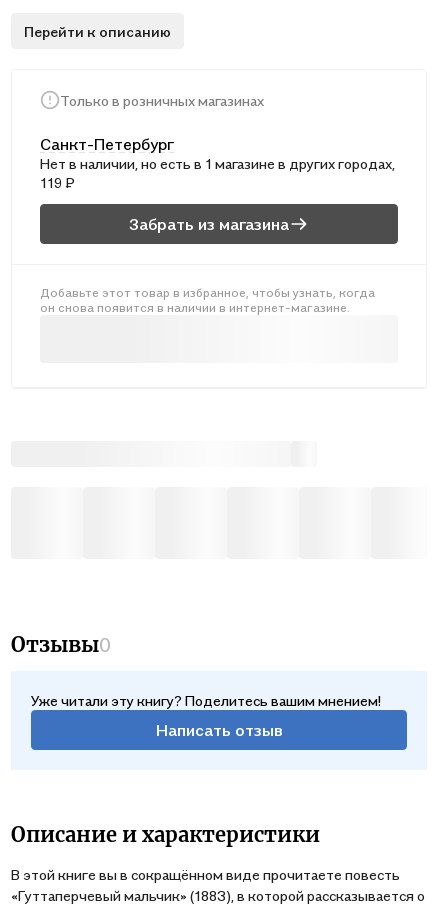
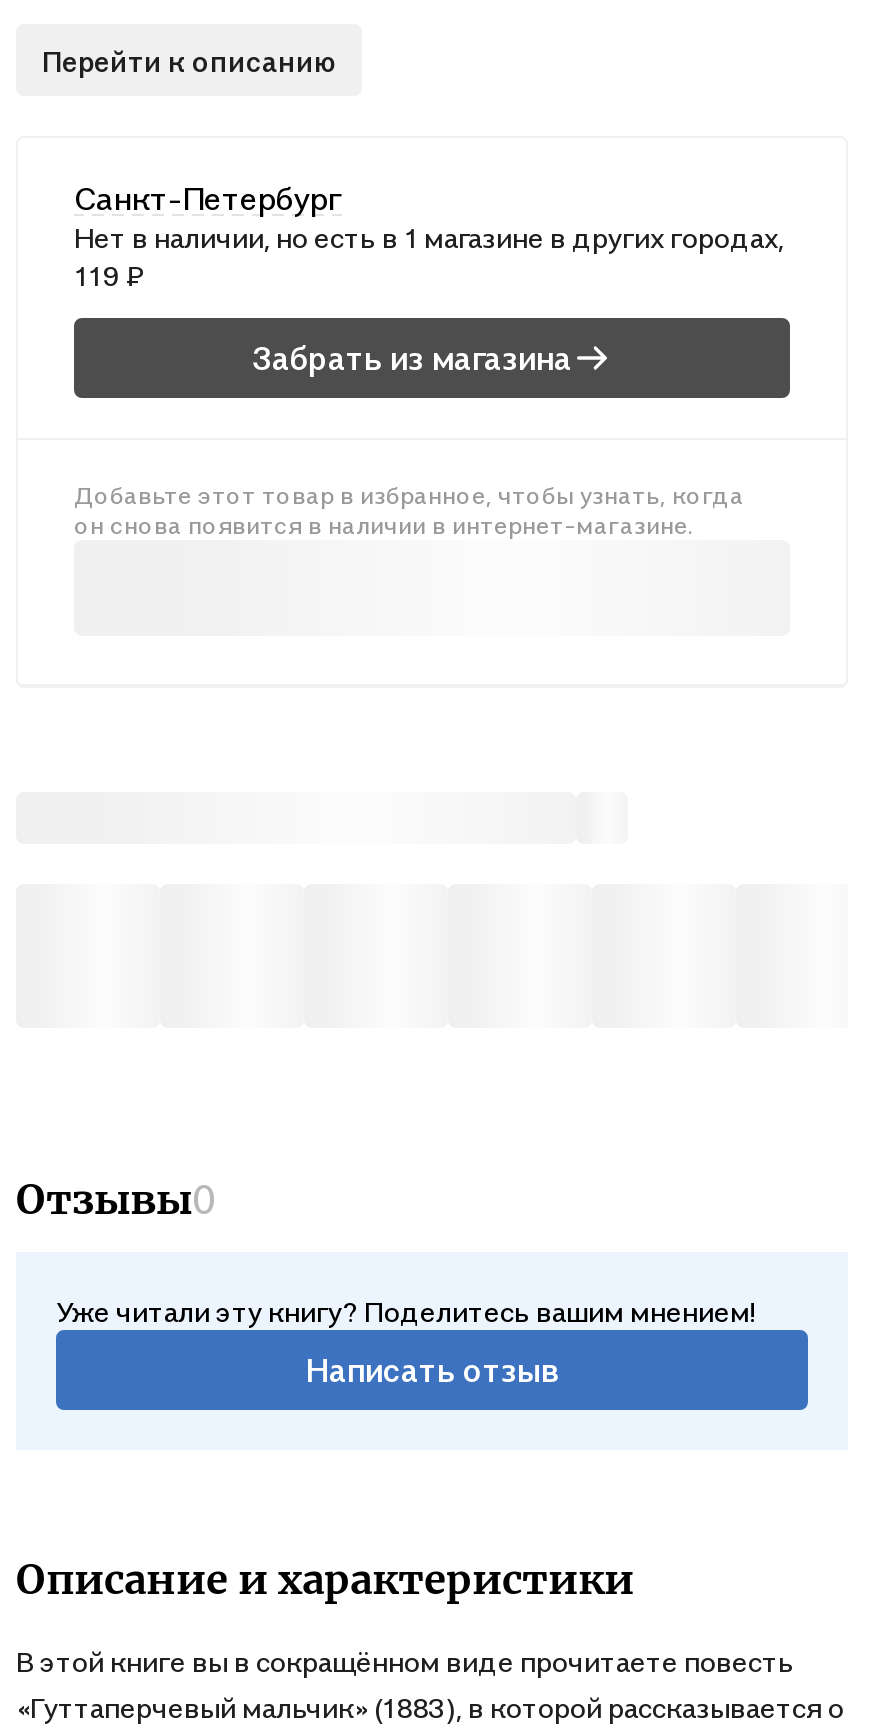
- Только в розничных магазинах
